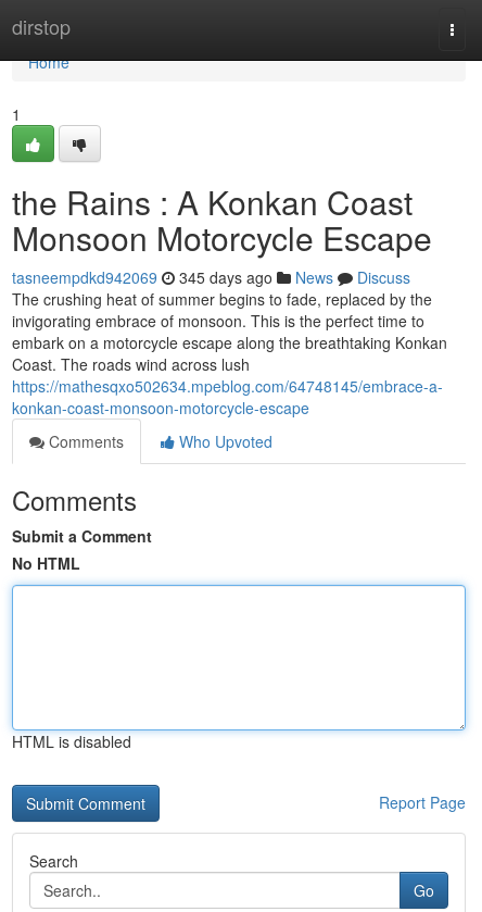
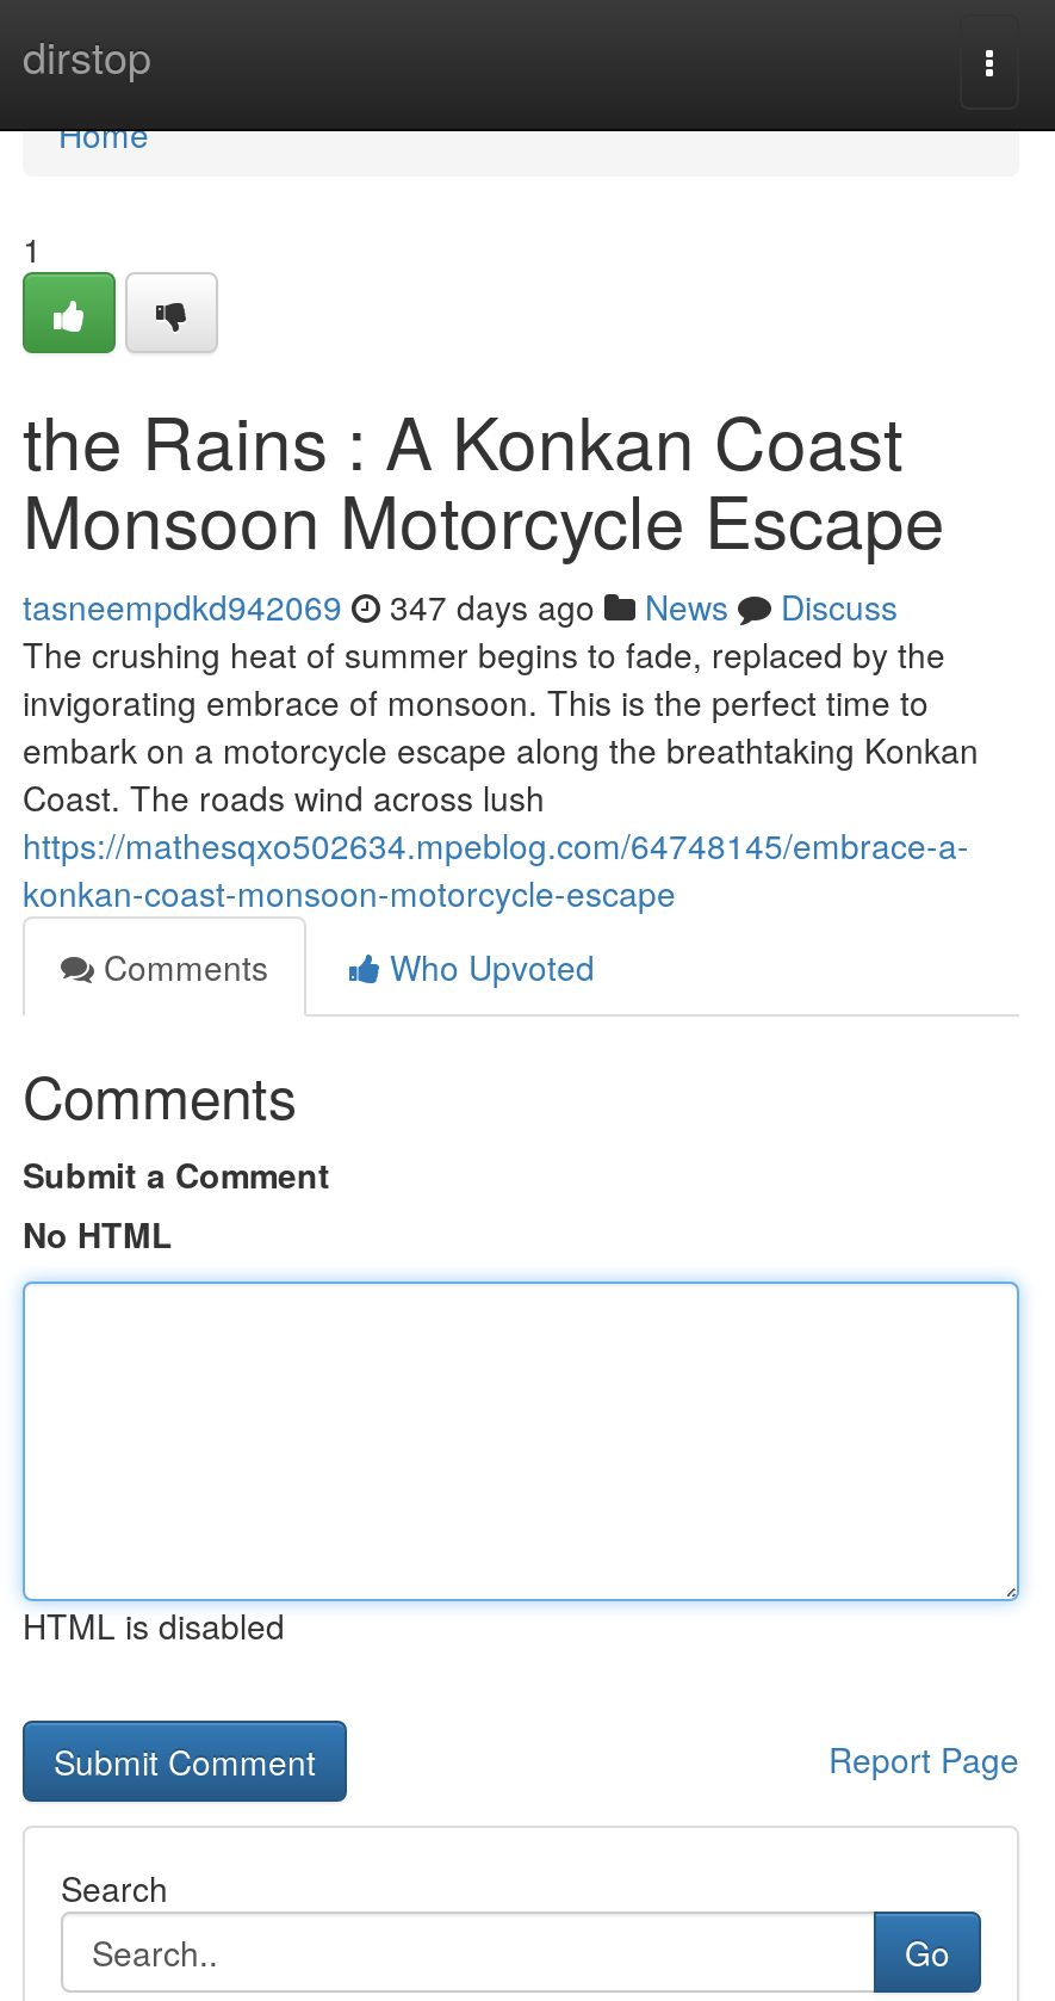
- tasneempdkd942069 345 days ago News Discuss
+ tasneempdkd942069 347 days ago News Discuss
